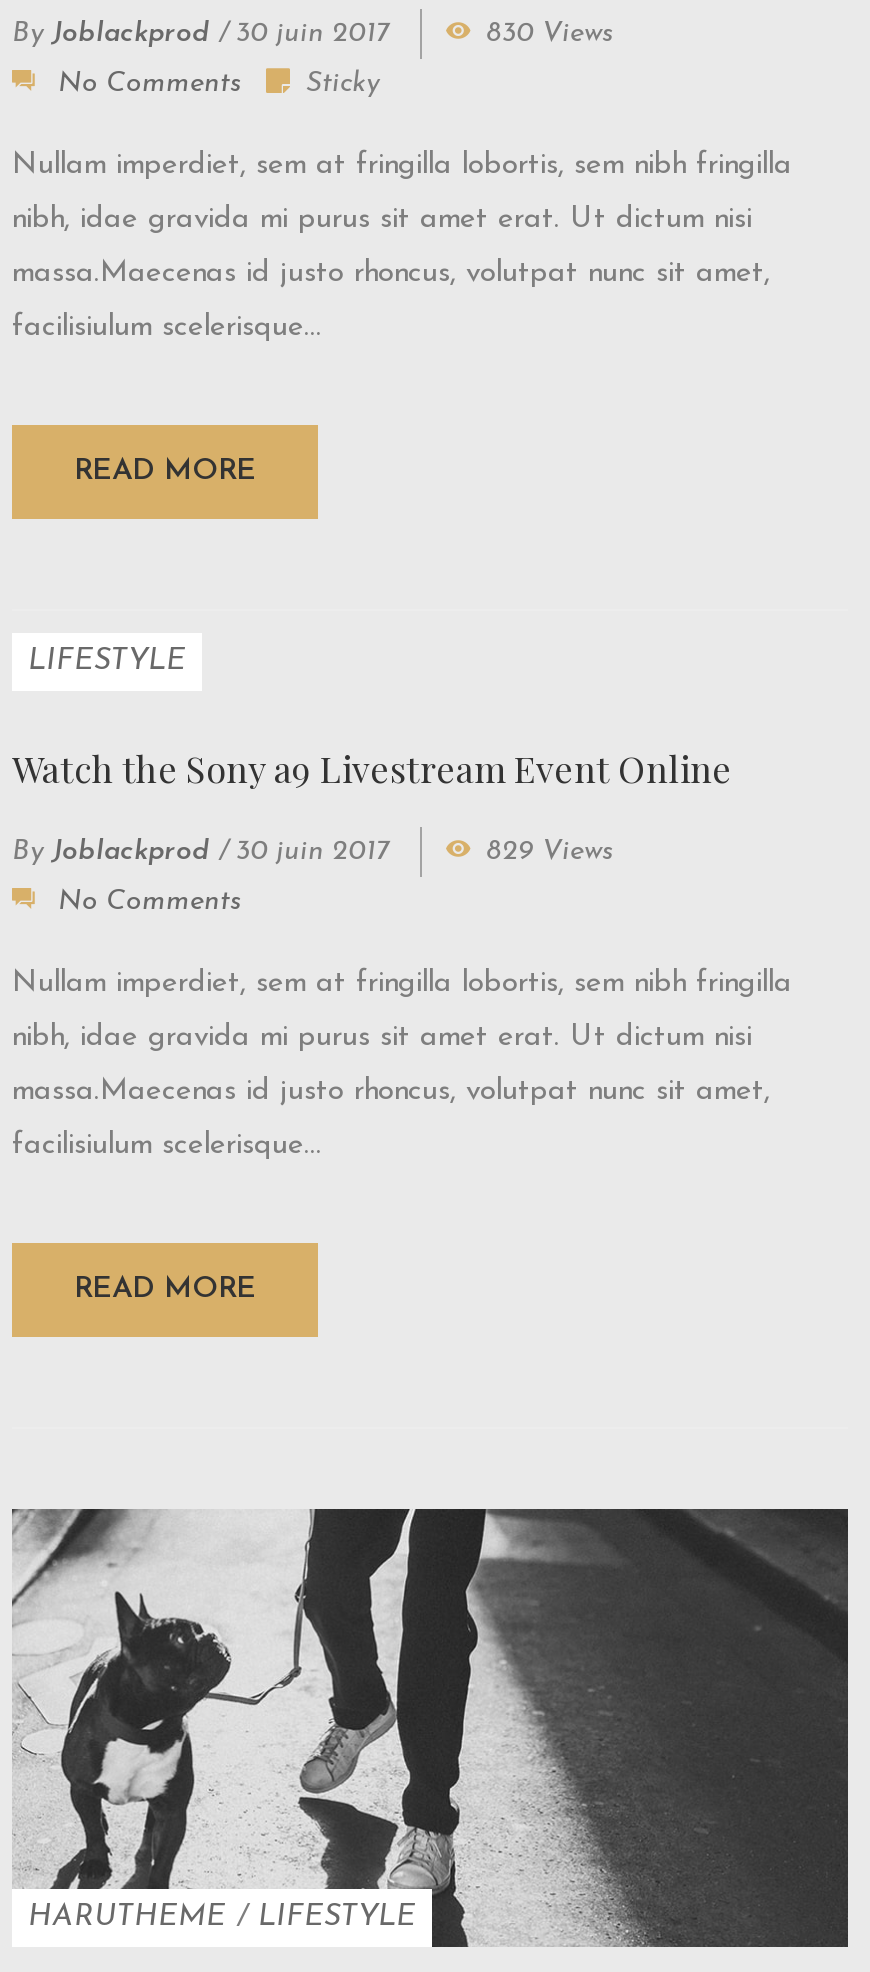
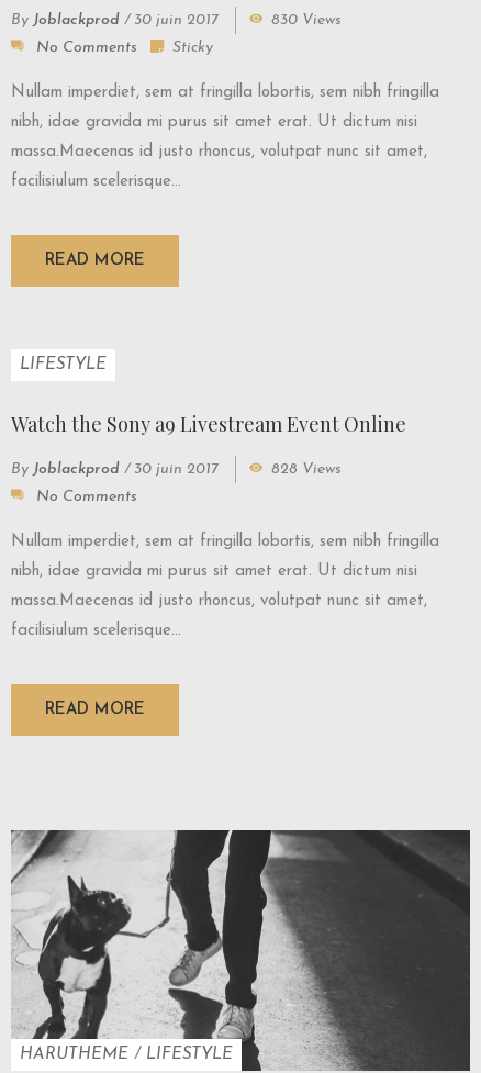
- 829 Views
+ 828 Views
